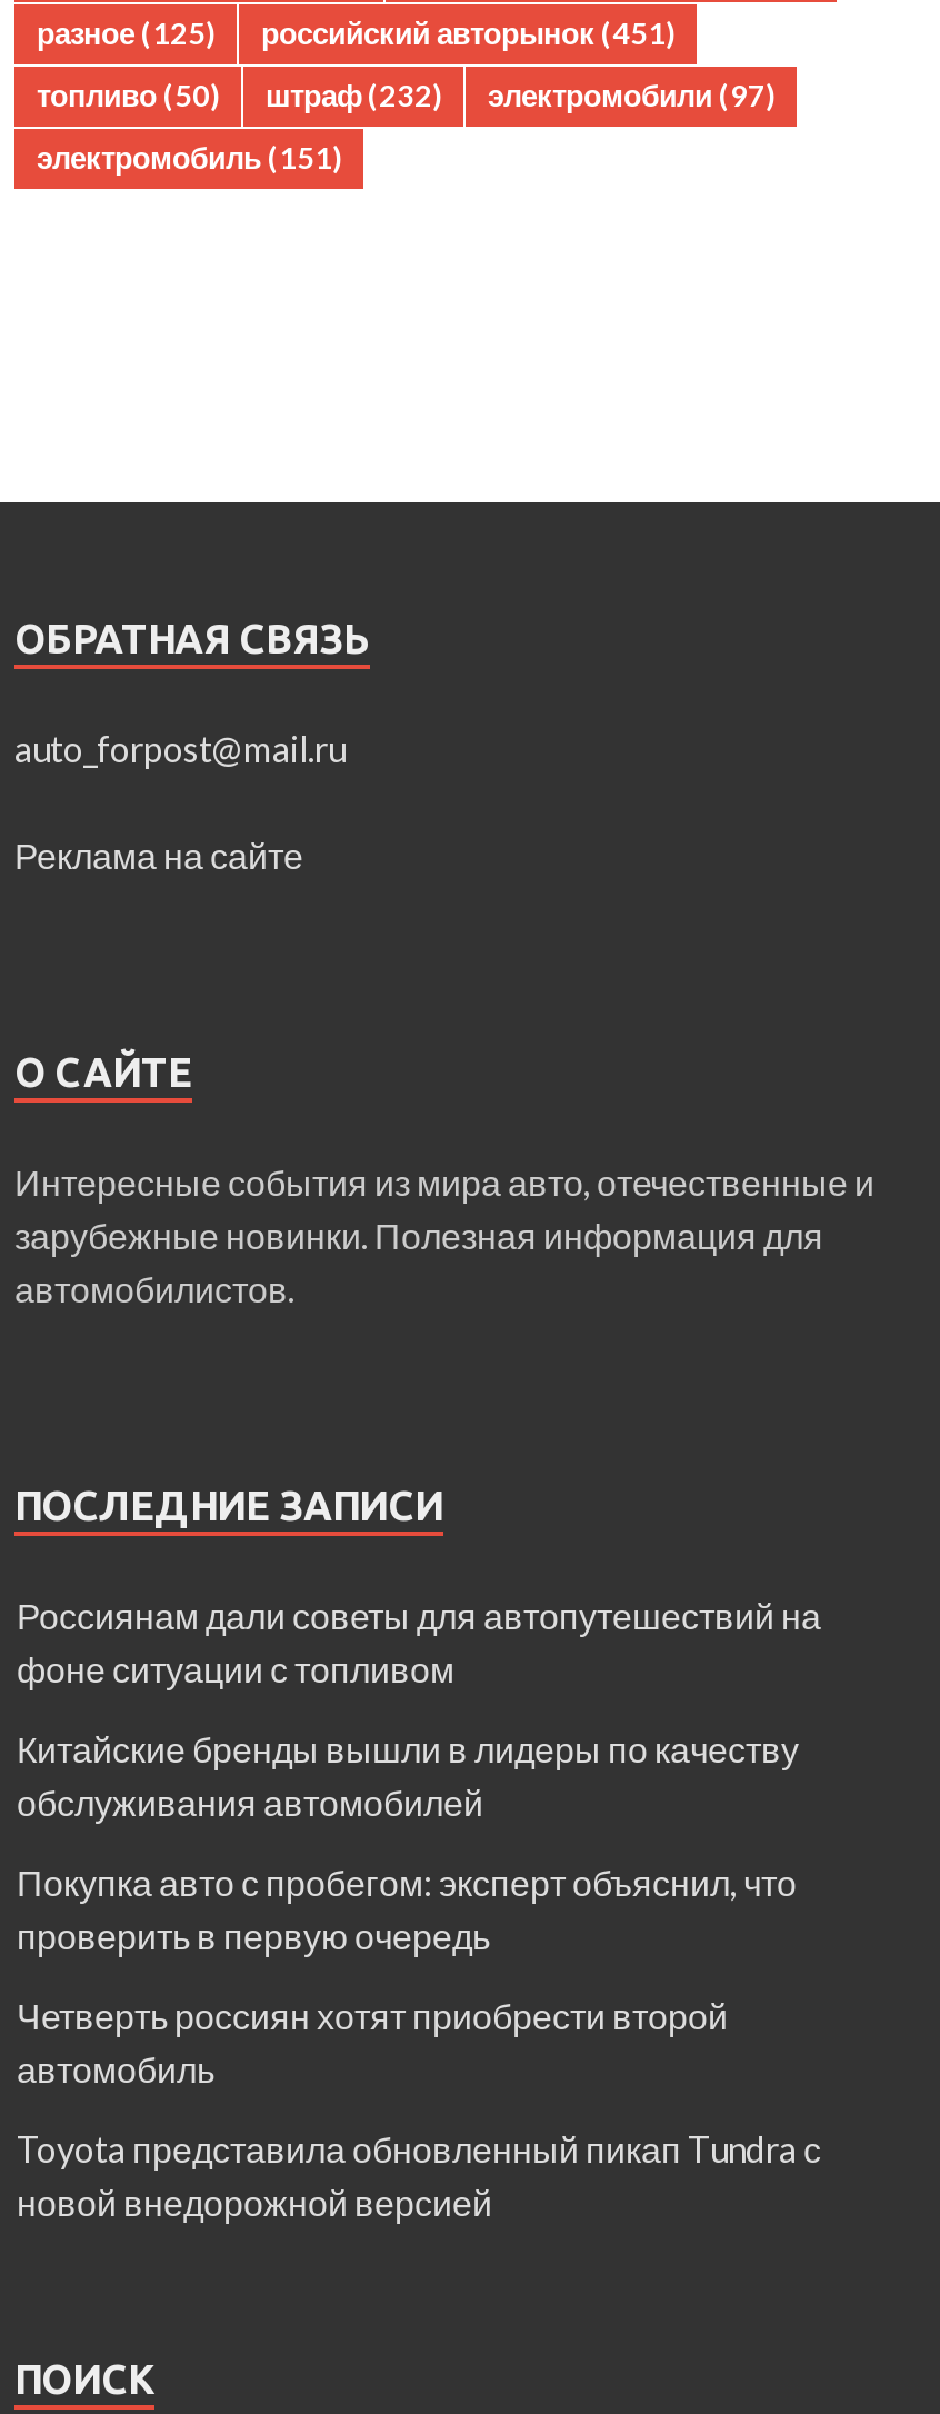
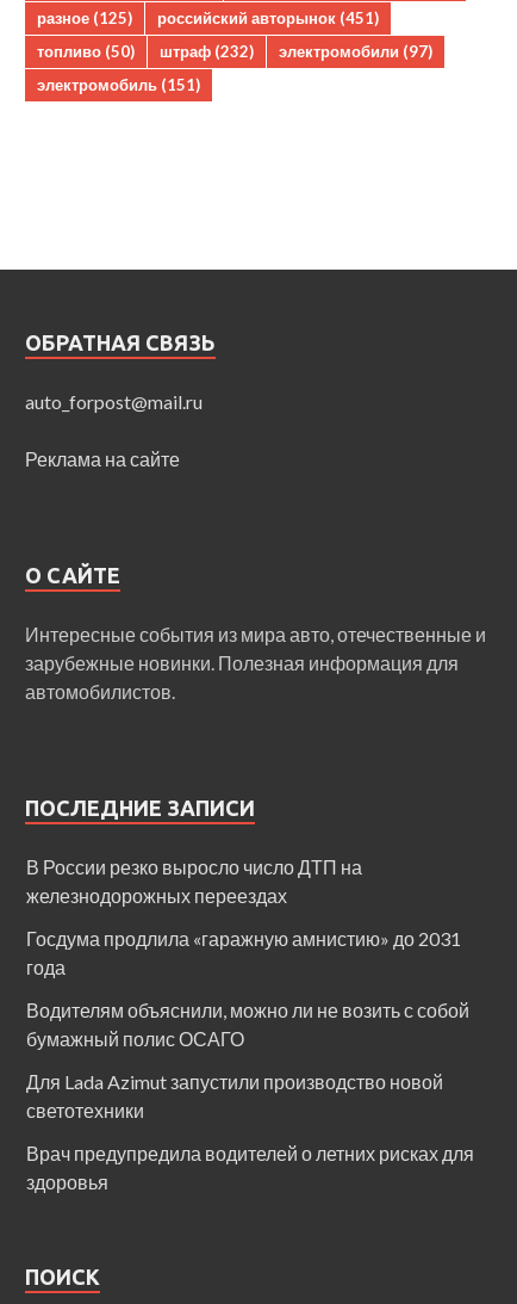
- Россиянам дали советы для автопутешествий на
- фоне ситуации с топливом
+ В России резко выросло число ДТП на
+ железнодорожных переездах

- Китайские бренды вышли в лидеры по качеству
- обслуживания автомобилей
+ Госдума продлила «гаражную амнистию» до 2031
+ года

- Покупка авто с пробегом: эксперт объяснил, что
- проверить в первую очередь
+ Водителям объяснили, можно ли не возить с собой
+ бумажный полис ОСАГО

- Четверть россиян хотят приобрести второй
- автомобиль
+ Для Lada Azimut запустили производство новой
+ светотехники

- Toyota представила обновленный пикап Tundra с
- новой внедорожной версией
+ Врач предупредила водителей о летних рисках для
+ здоровья
